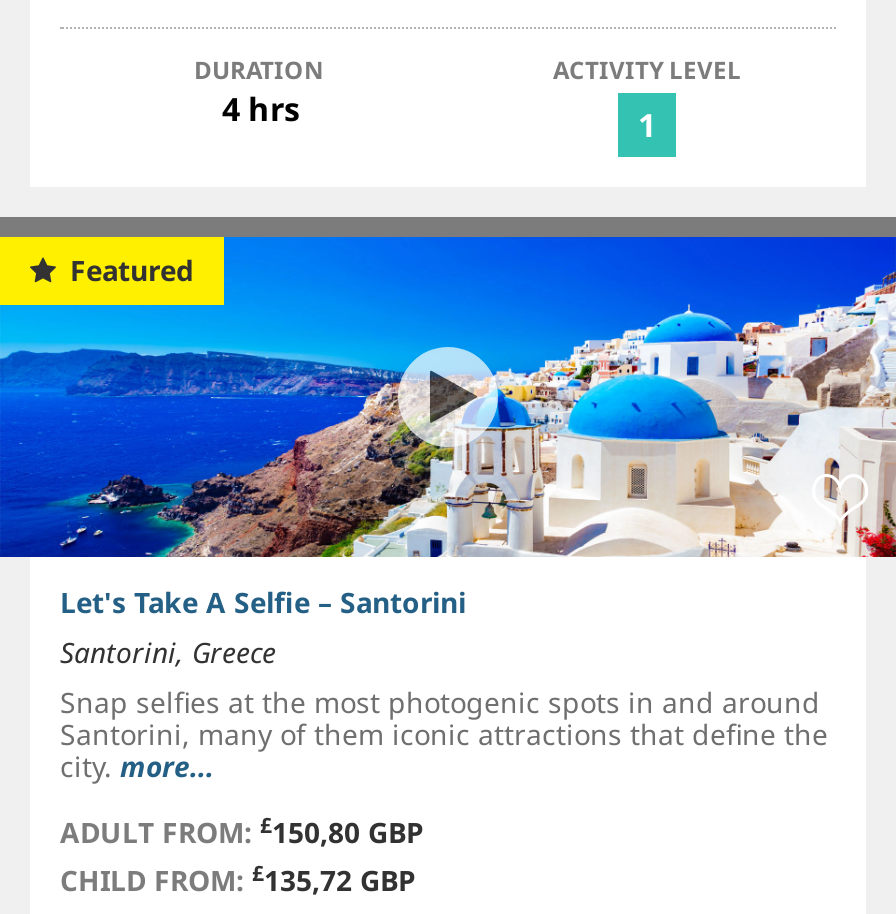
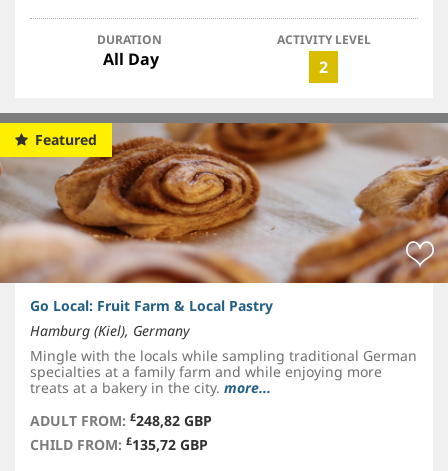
- 4 hrs
+ All Day

- 1
+ 2

- [image]
- Let's Take A Selfie – Santorini
- Santorini, Greece
- Snap selfies at the most photogenic spots in and around
- Santorini, many of them iconic attractions that define the
- city. more...
+ [image]
+ Go Local: Fruit Farm & Local Pastry
+ Hamburg (Kiel), Germany
+ Mingle with the locals while sampling traditional German
+ specialties at a family farm and while enjoying more
+ treats at a bakery in the city. more...

- ADULT FROM: £150,80 GBP
+ ADULT FROM: £248,82 GBP
